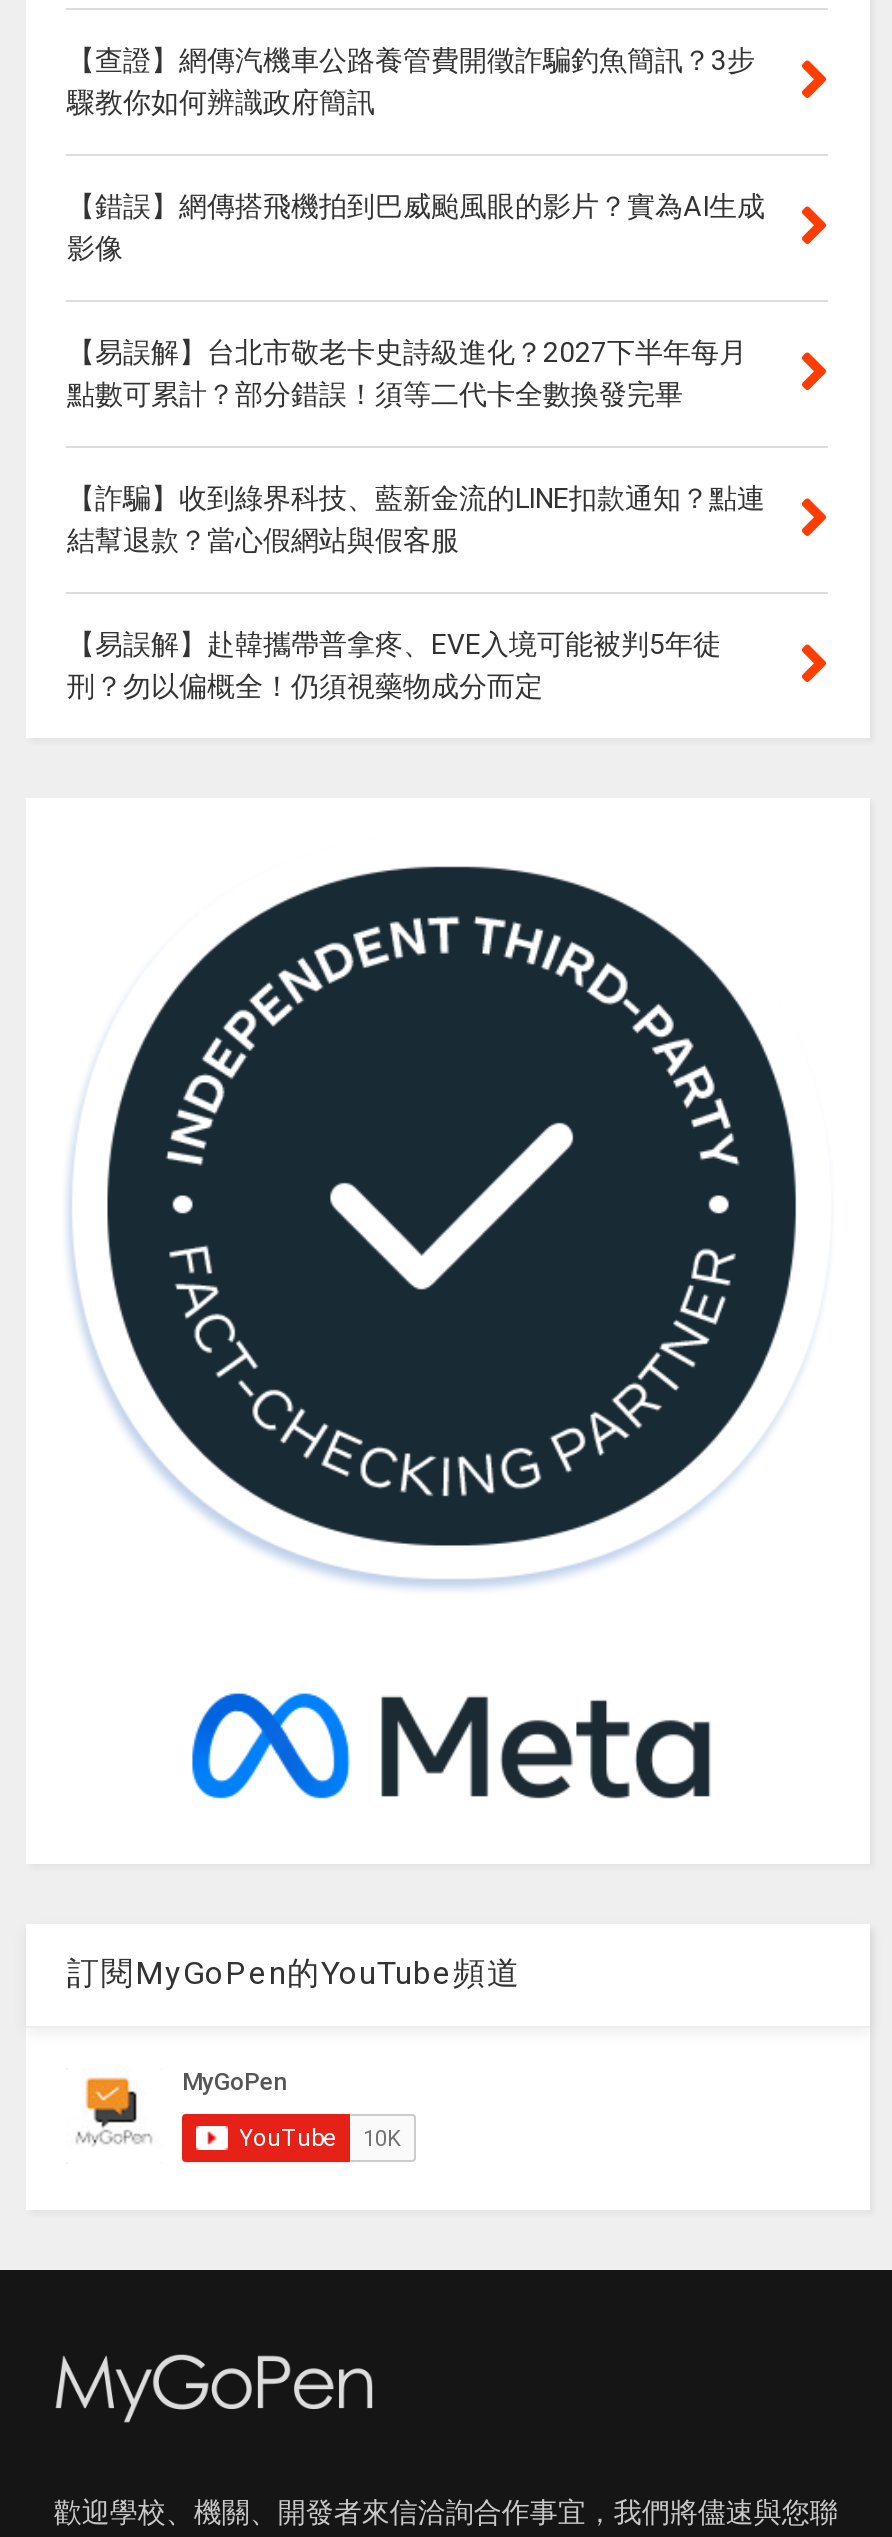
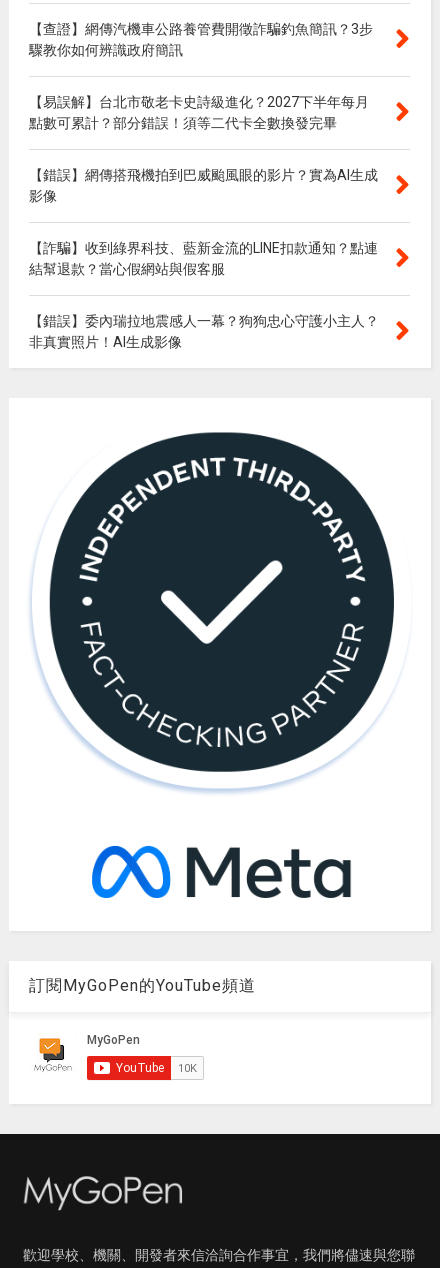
moved down: 【錯誤】網傳搭飛機拍到巴威颱風眼的影片？實為AI生成 | 影像

moved up: 【易誤解】台北市敬老卡史詩級進化？2027下半年每月 | 點數可累計？部分錯誤！須等二代卡全數換發完畢

- 【易誤解】赴韓攜帶普拿疼、EVE入境可能被判5年徒
- 刑？勿以偏概全！仍須視藥物成分而定
+ 【錯誤】委內瑞拉地震感人一幕？狗狗忠心守護小主人？
+ 非真實照片！AI生成影像
